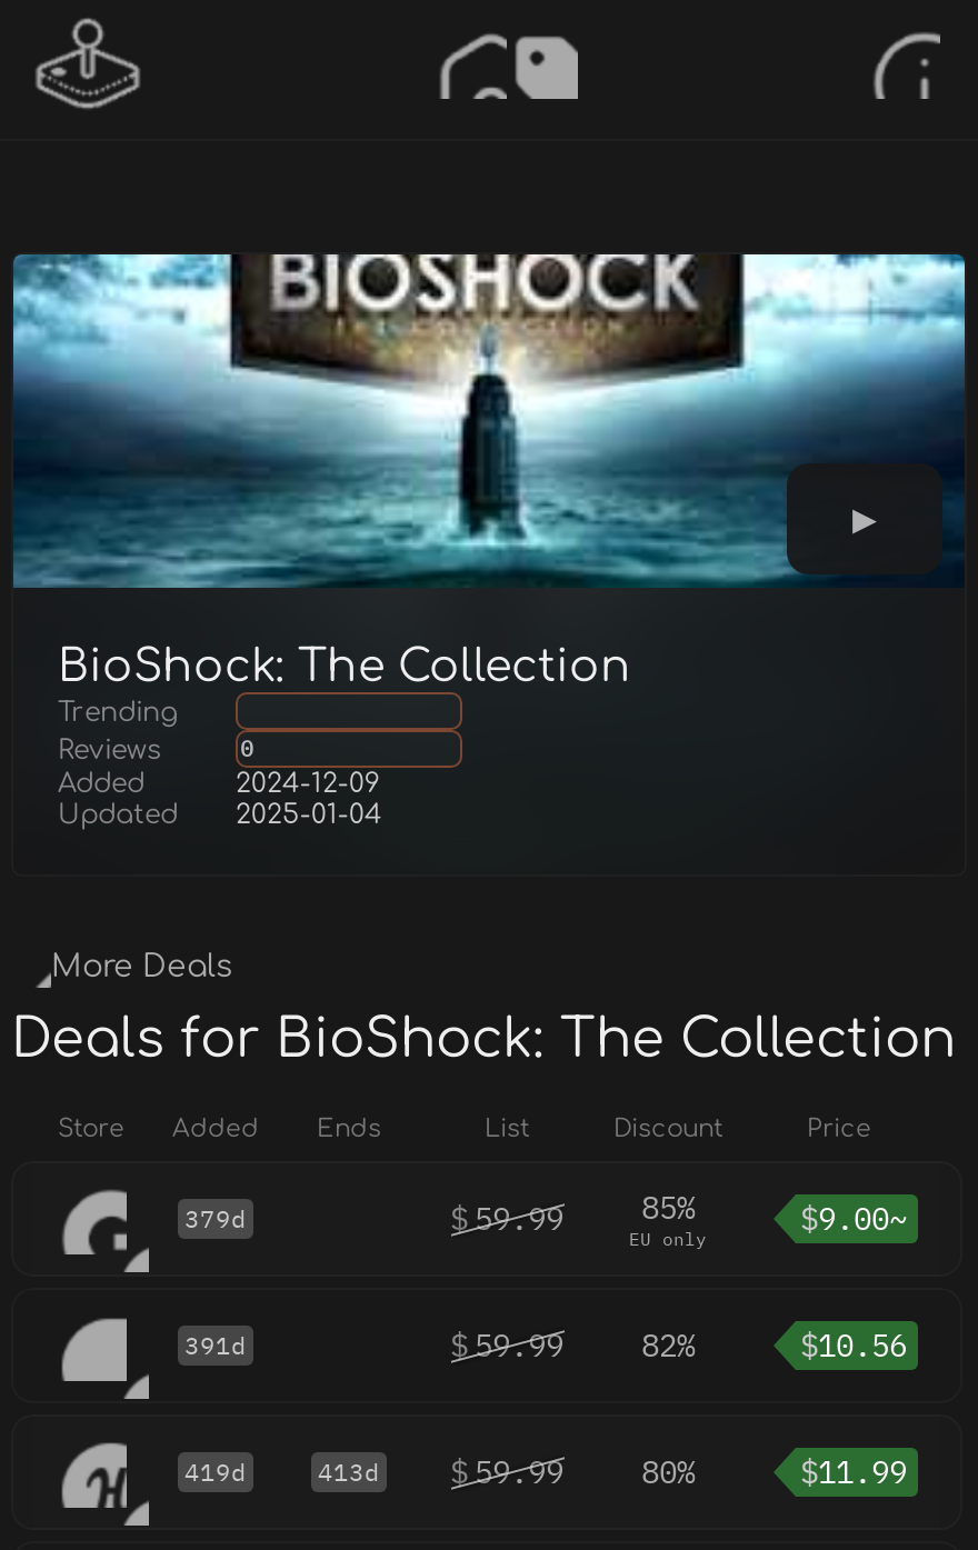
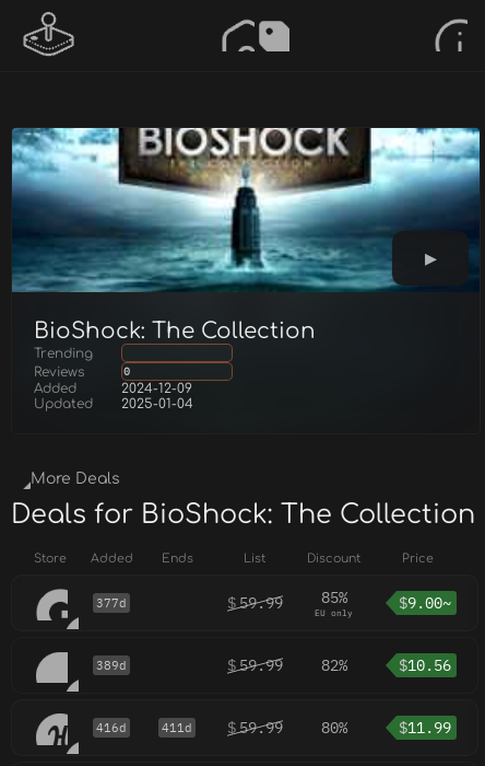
- 379d
+ 377d

- 391d
+ 389d

- 419d
- 413d
+ 416d
+ 411d
